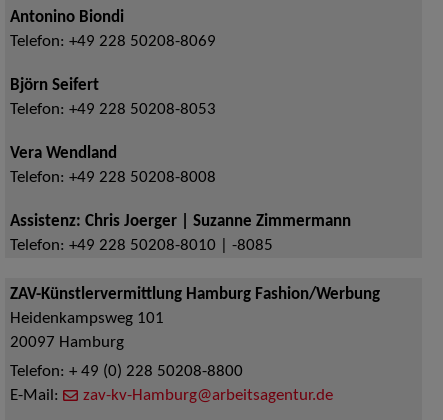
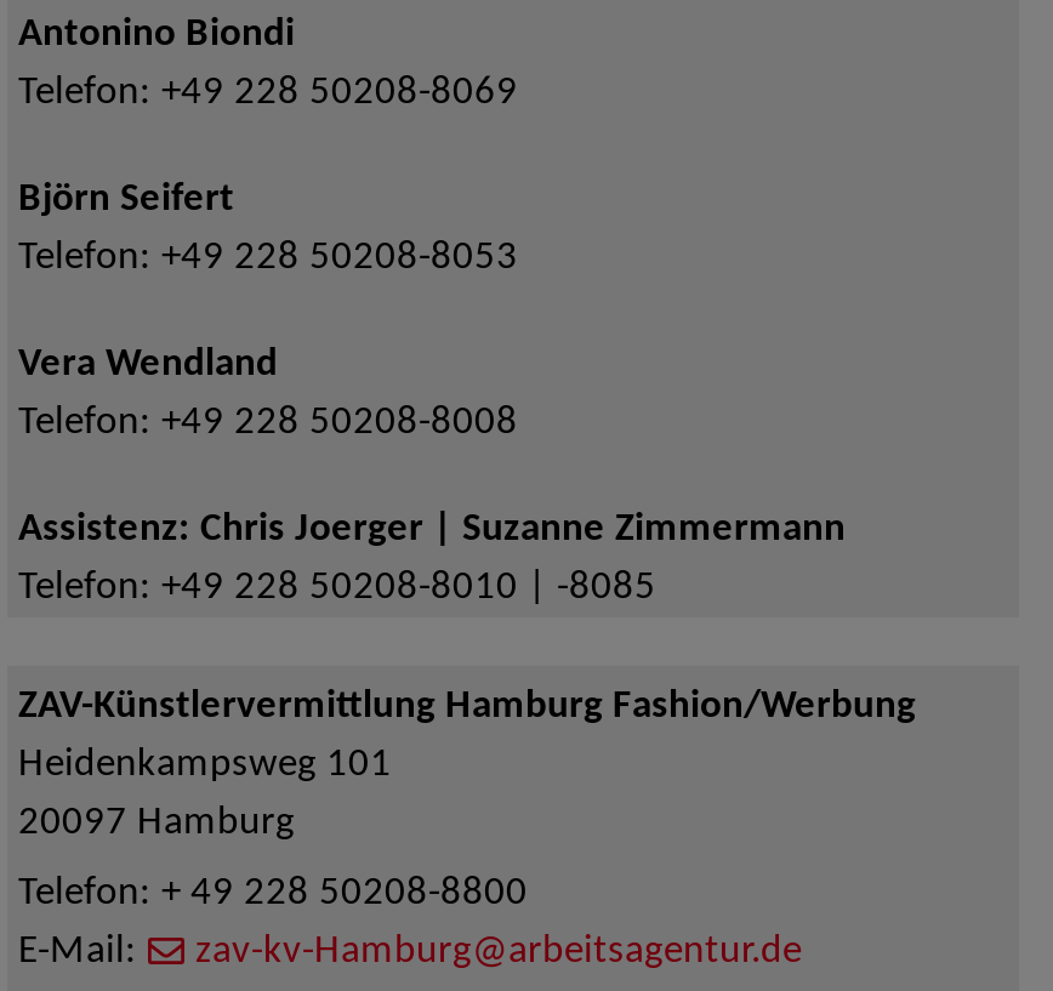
- Telefon: + 49 (0) 228 50208-8800
+ Telefon: + 49 228 50208-8800
